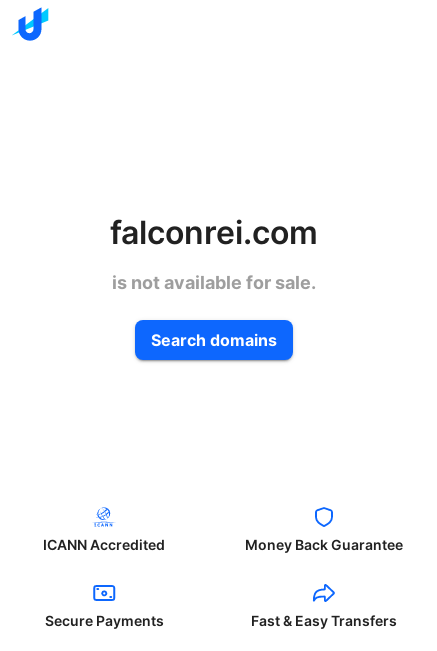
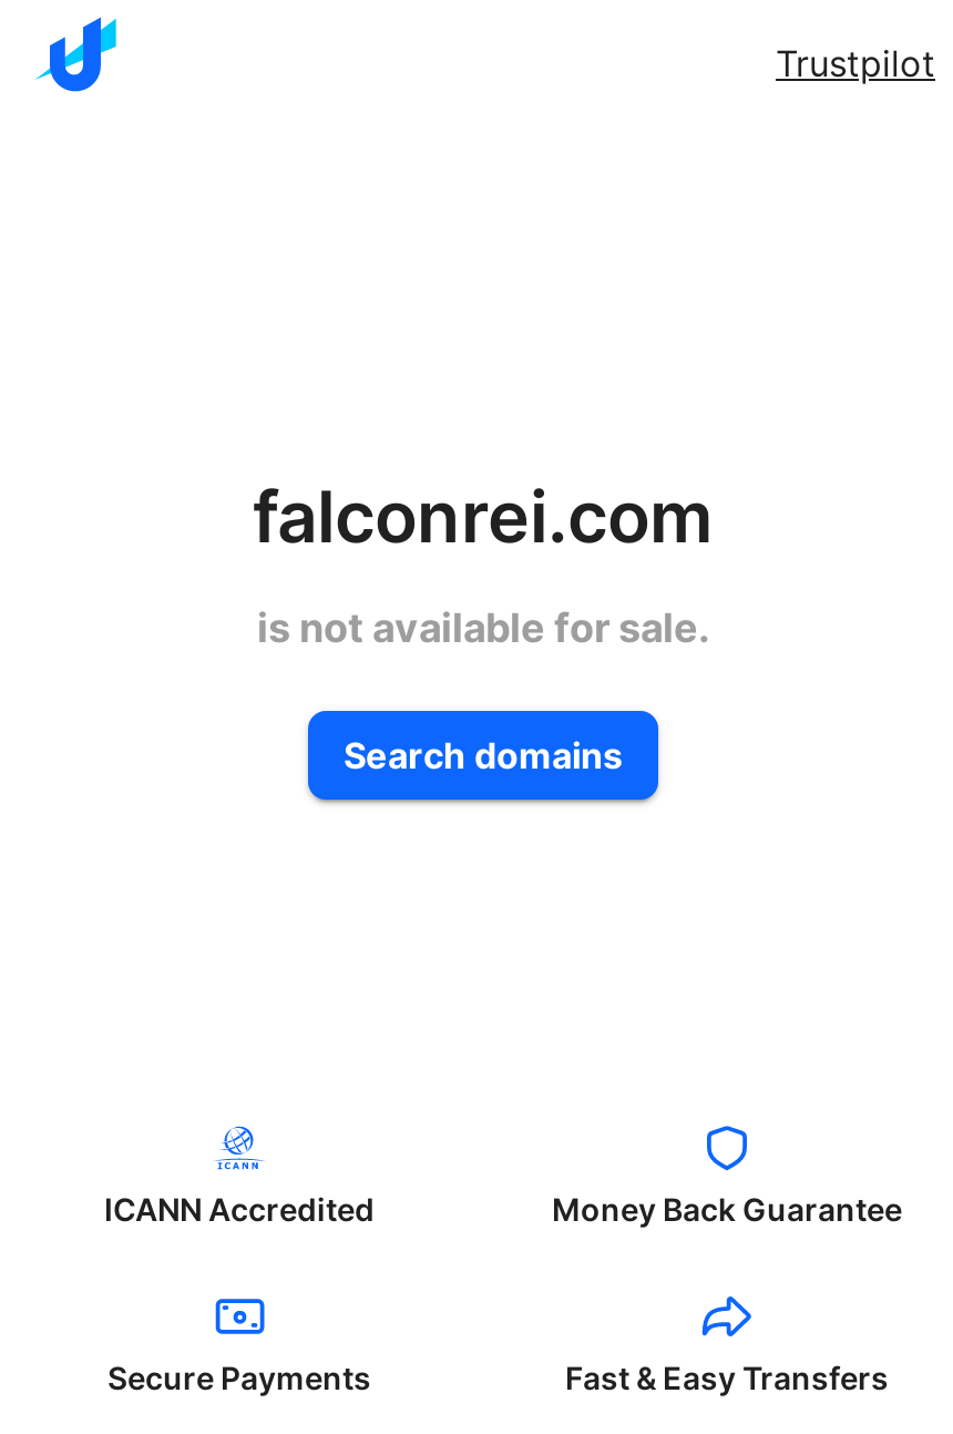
+ Trustpilot
